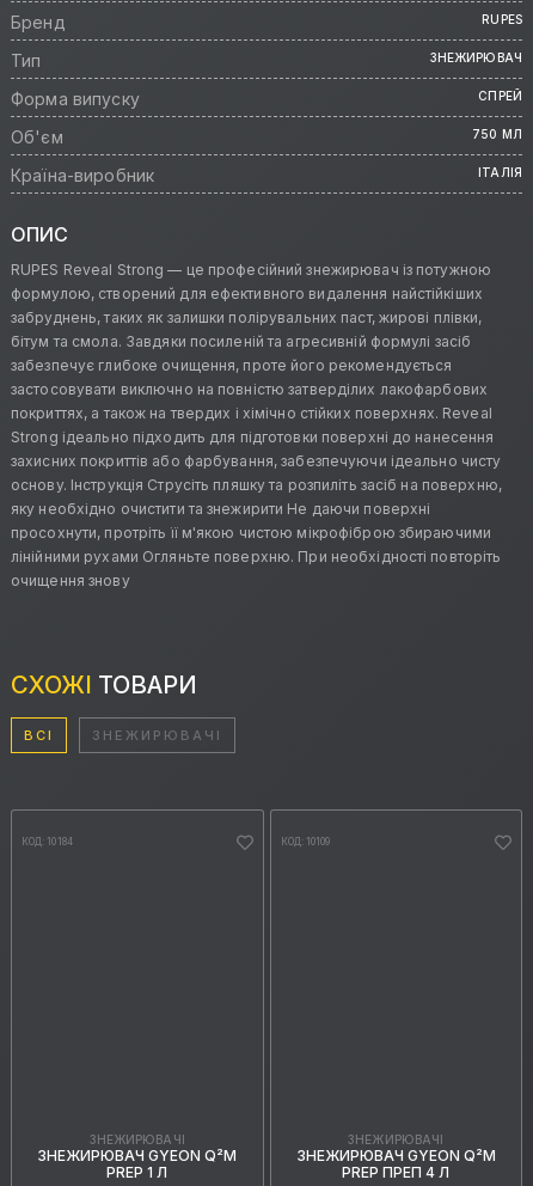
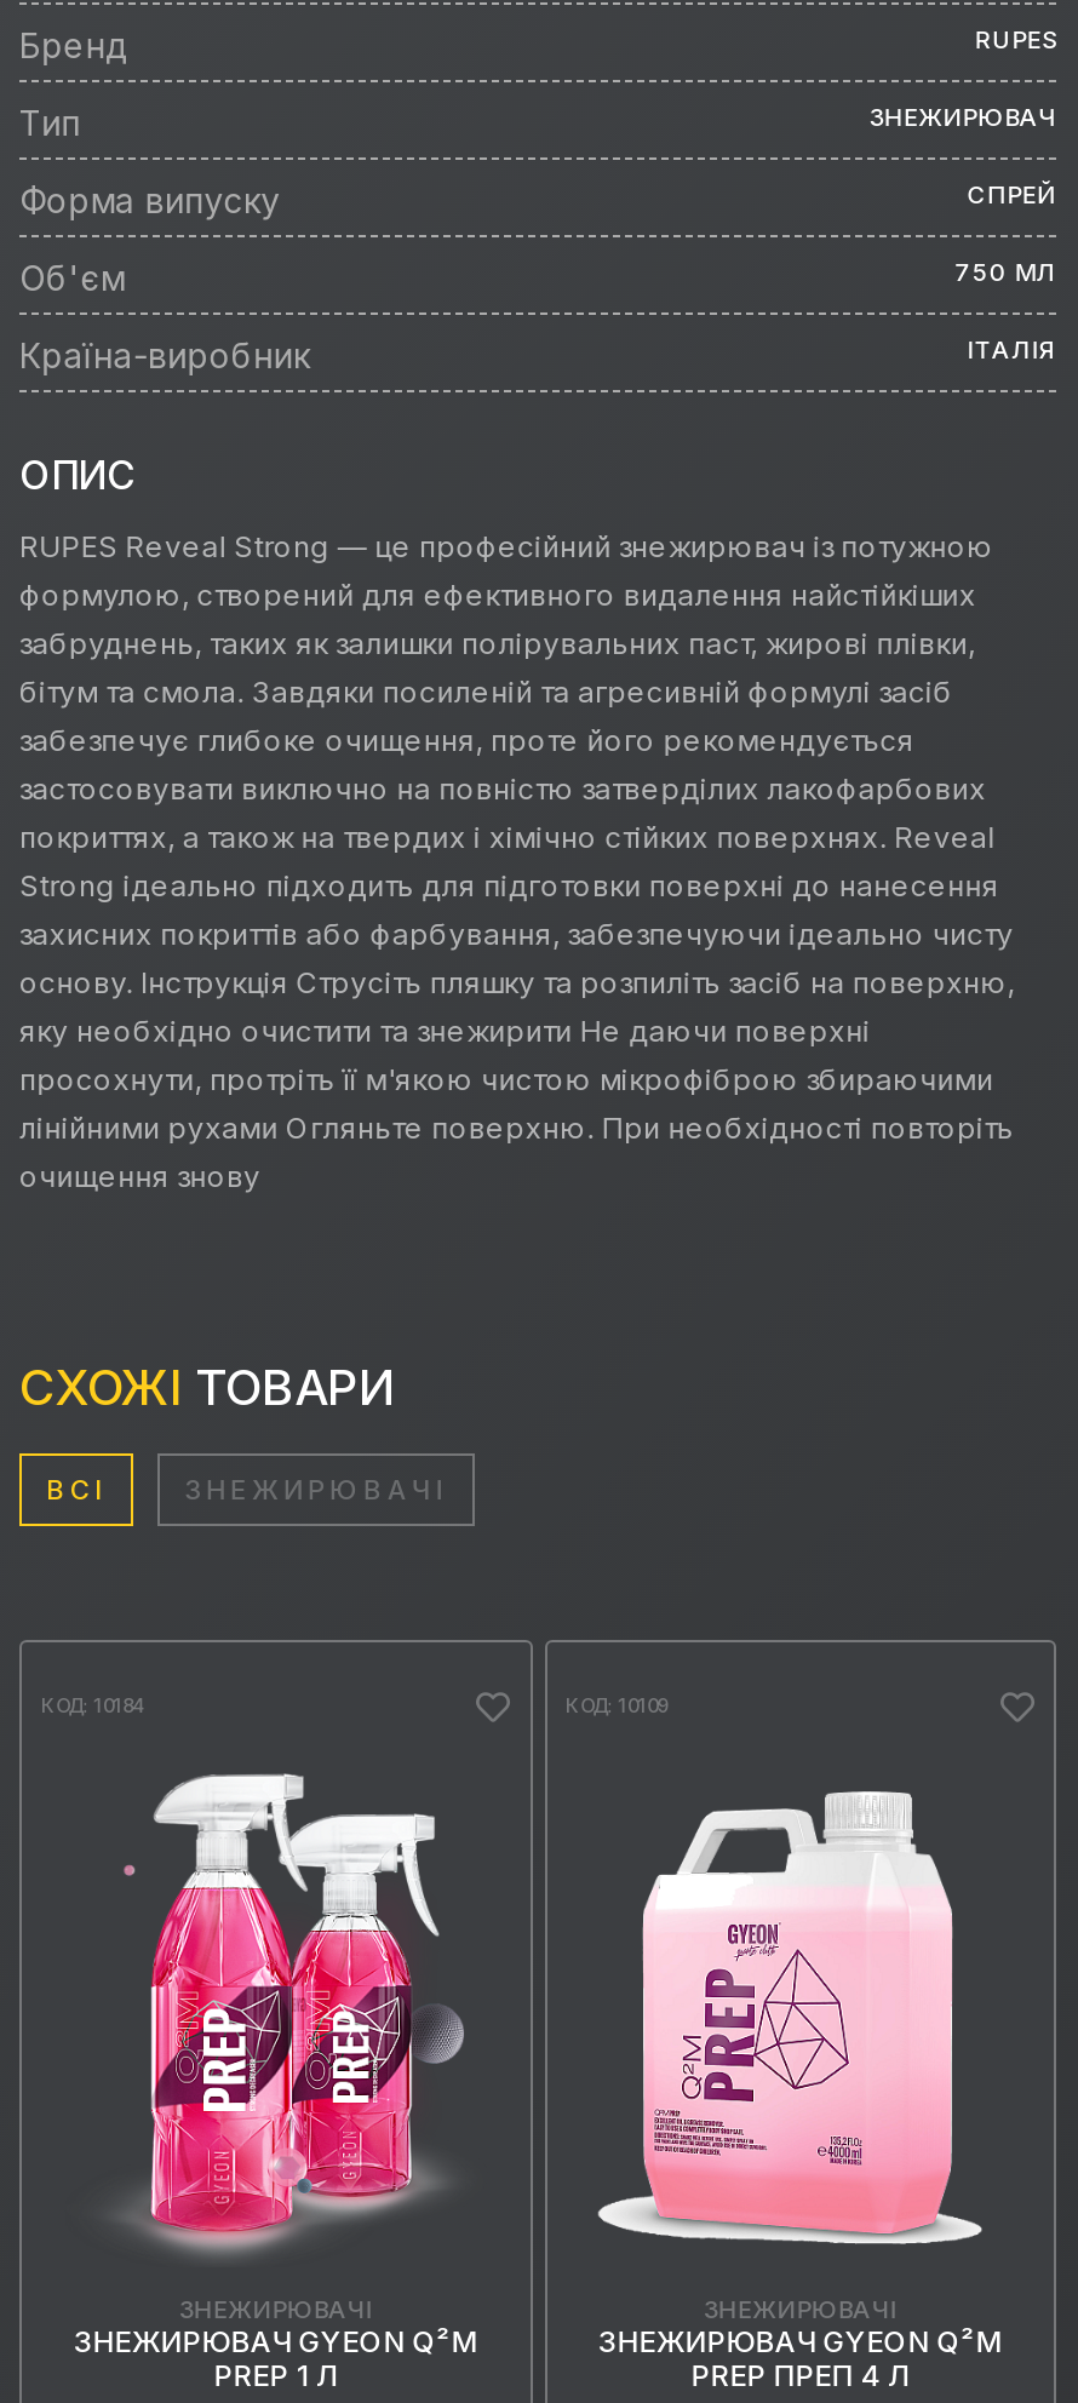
+ [image]

+ [image]
